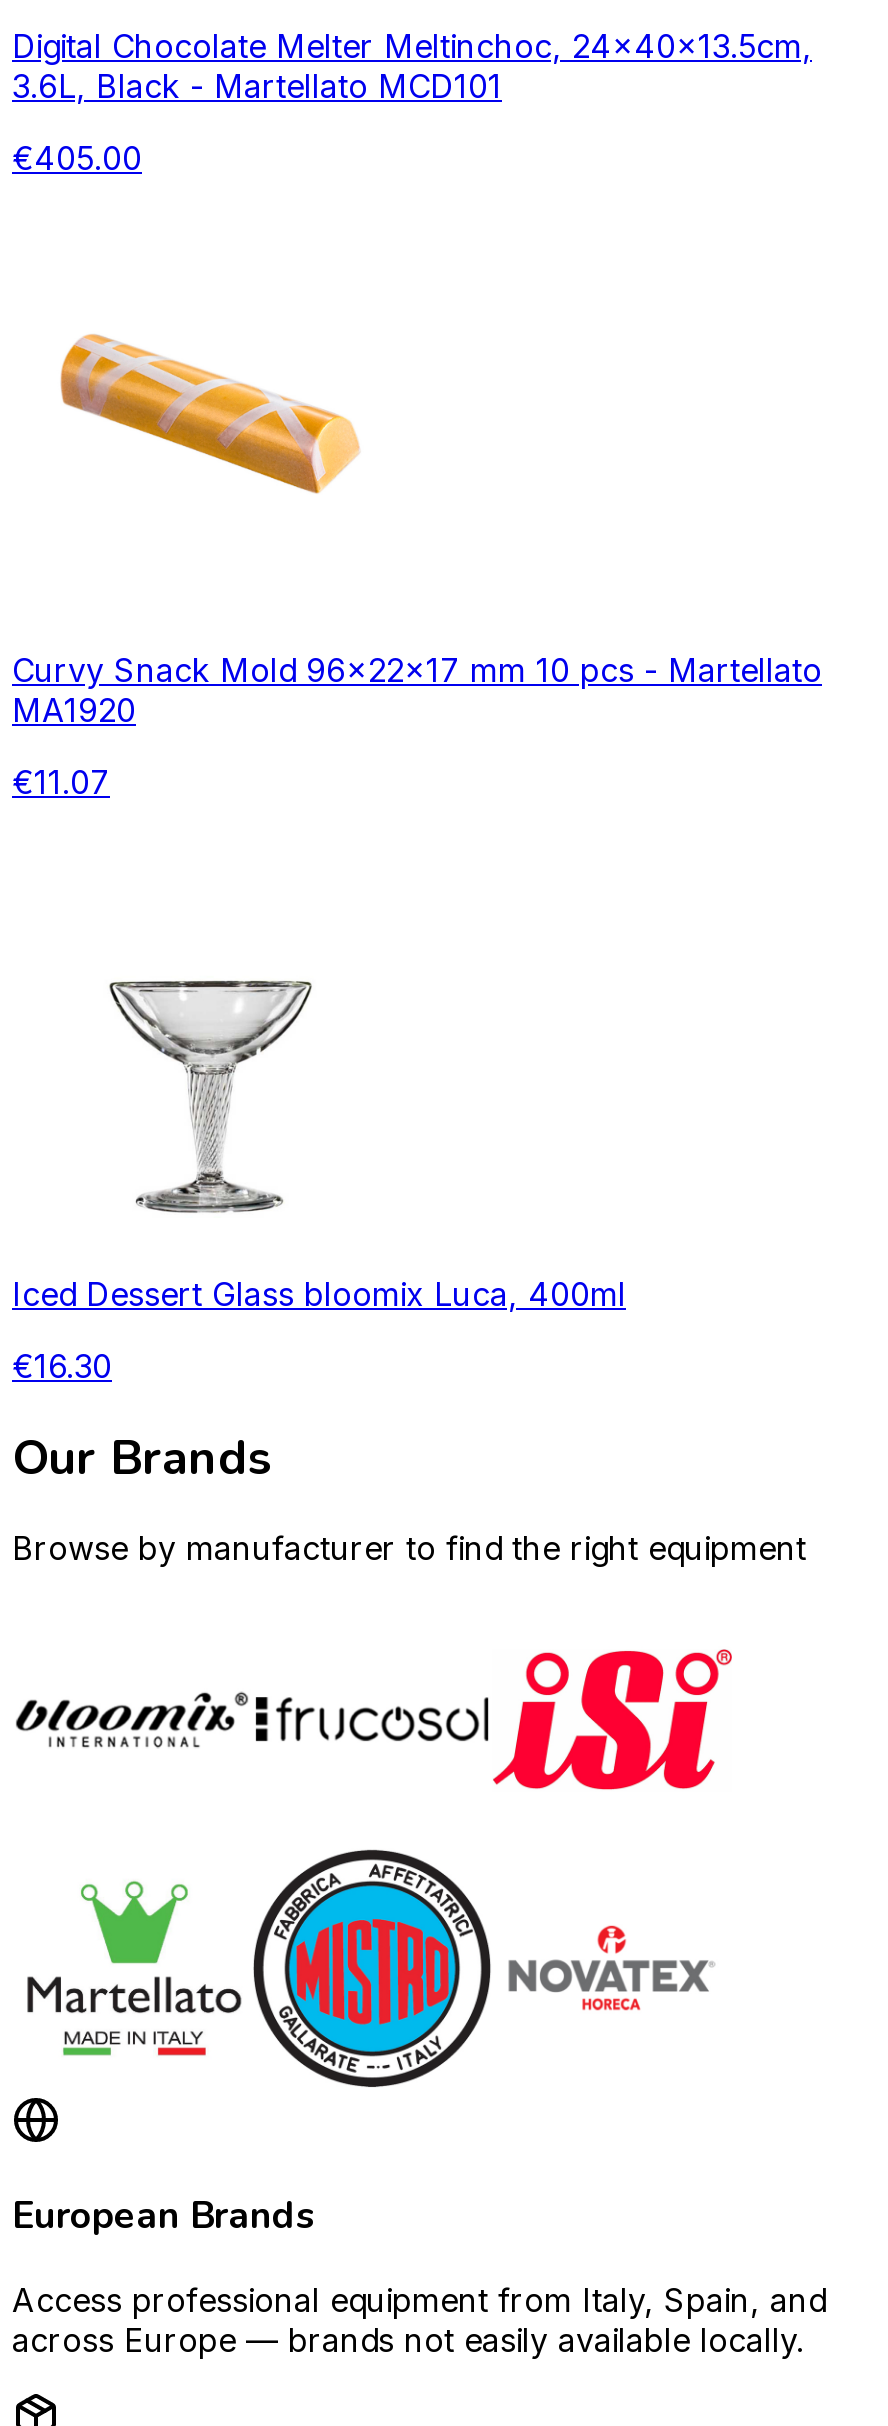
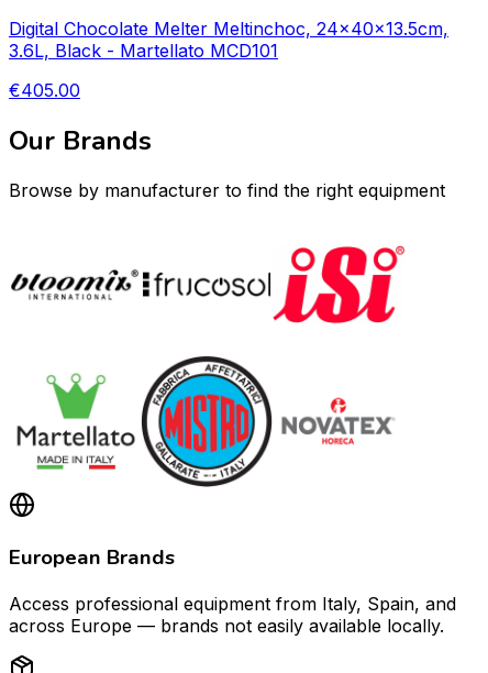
- [image]

- Curvy Snack Mold 96x22x17 mm 10 pcs - Martellato
- MA1920
- €11.07

- [image]
- Iced Dessert Glass bloomix Luca, 400ml
- €16.30
